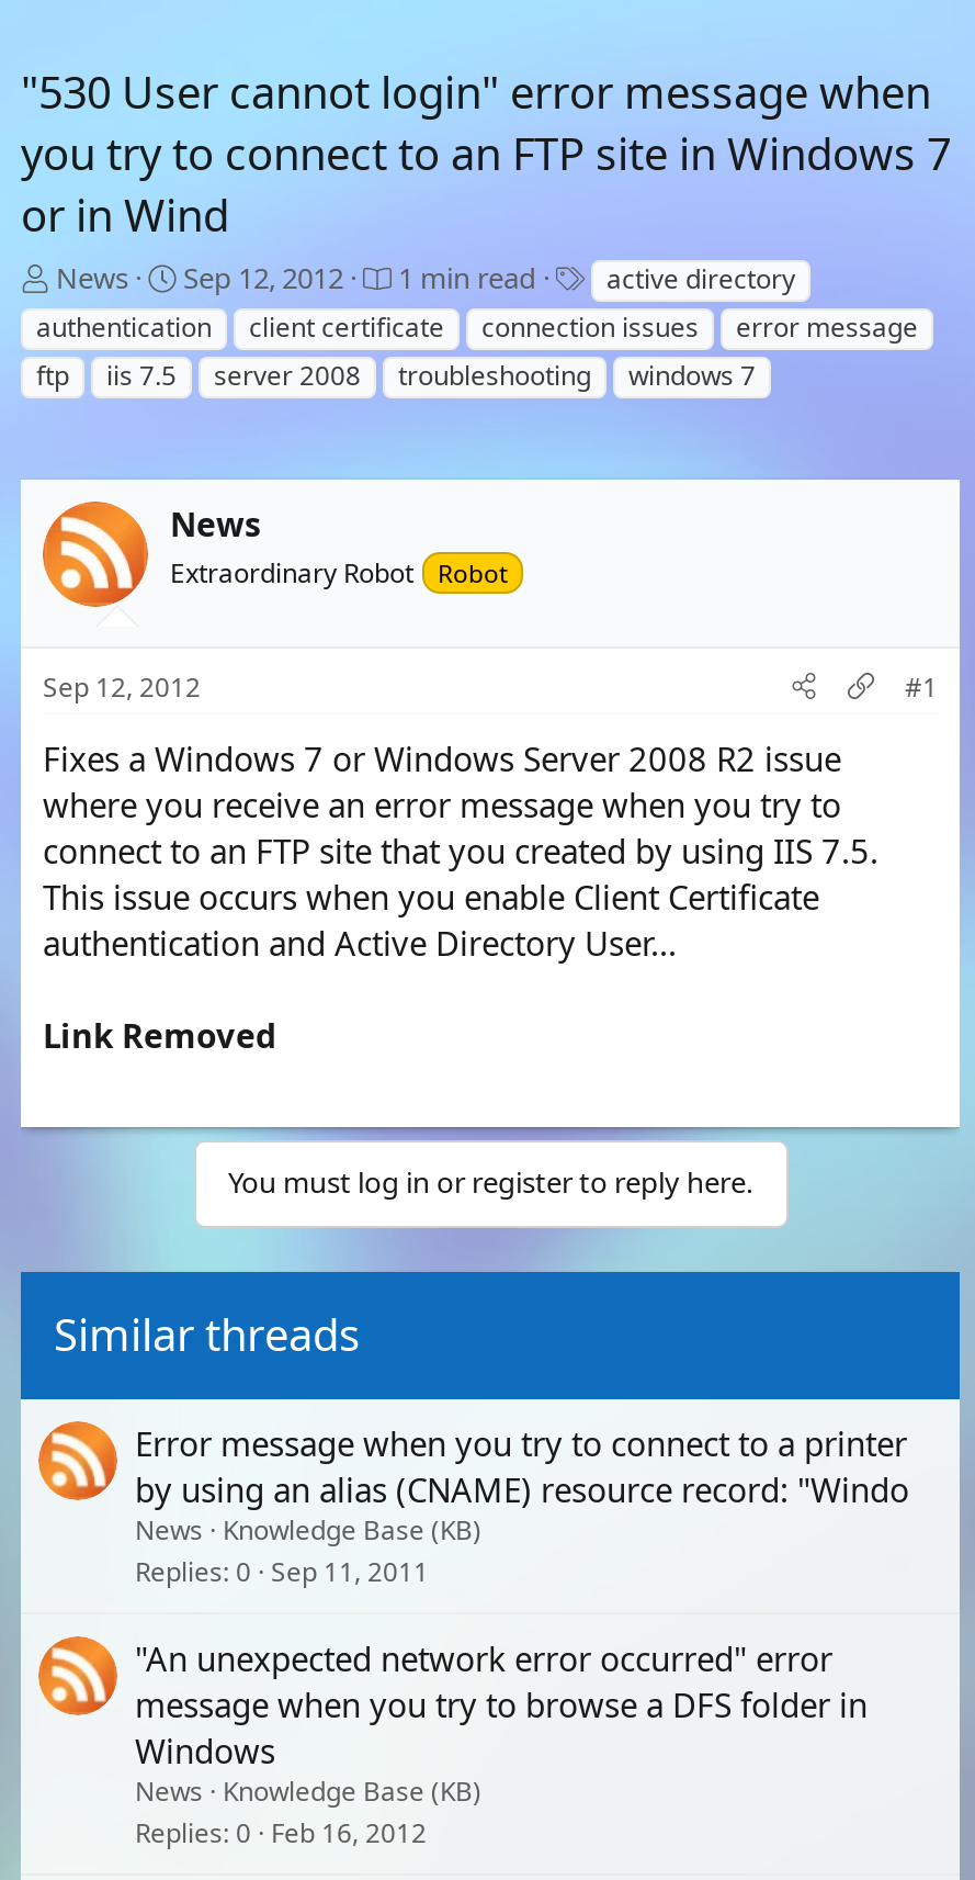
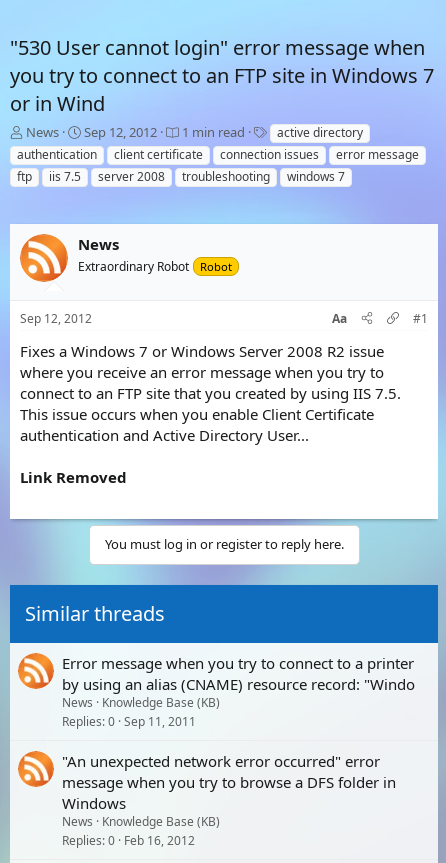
+ Aa
